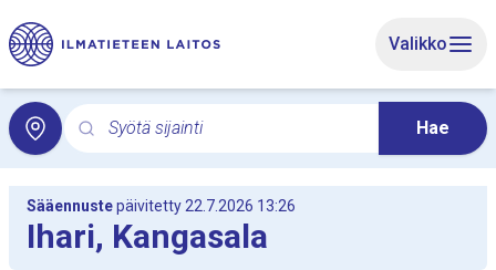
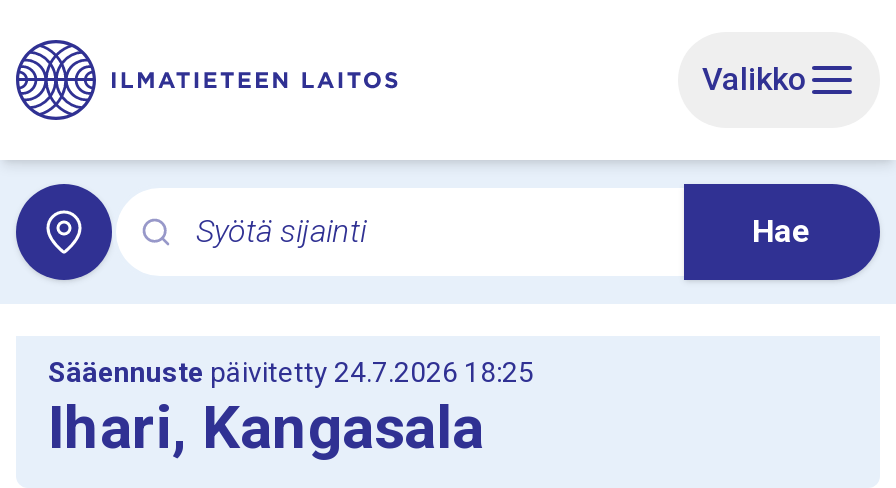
- Sääennuste päivitetty 22.7.2026 13:26
+ Sääennuste päivitetty 24.7.2026 18:25
